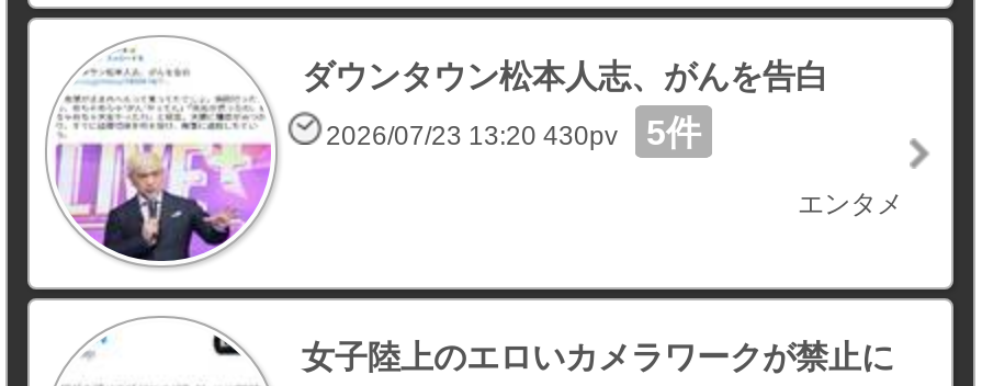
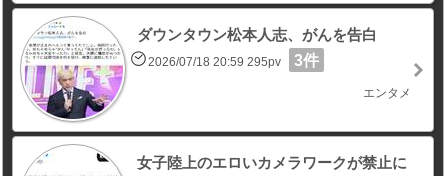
- 2026/07/23 13:20 430pv
- 5件
+ 2026/07/18 20:59 295pv
+ 3件
